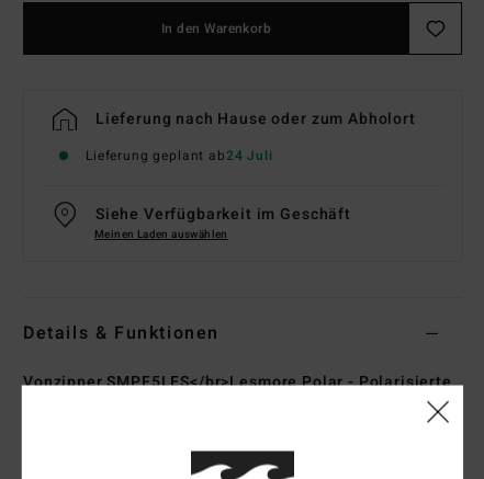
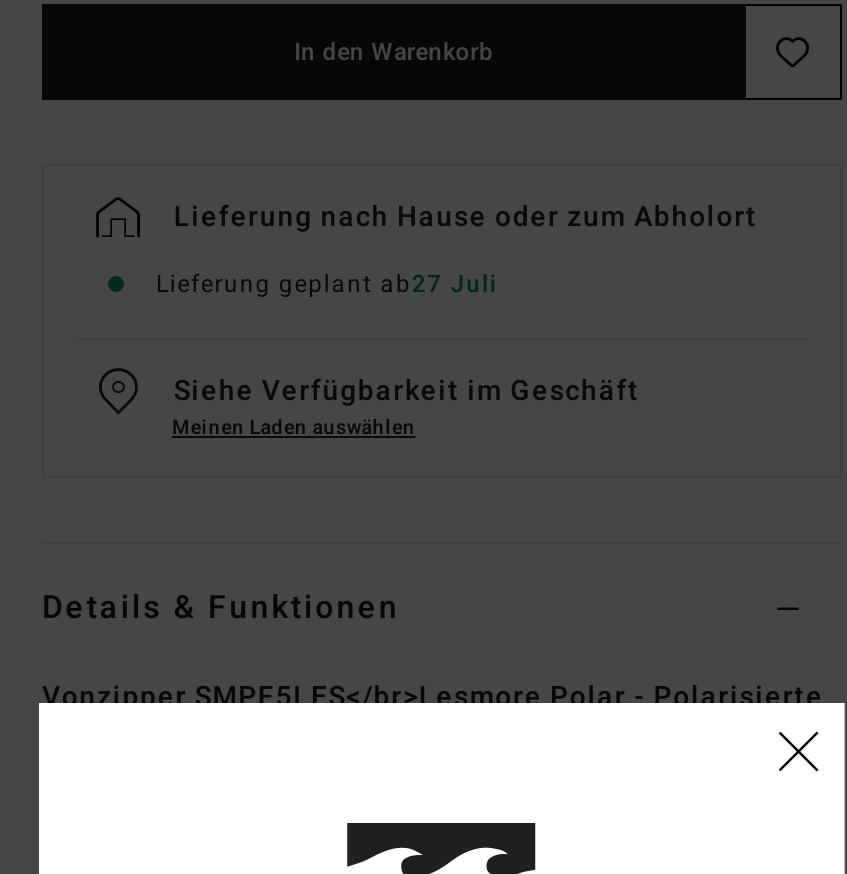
- Lieferung geplant ab24 Juli
+ Lieferung geplant ab27 Juli
